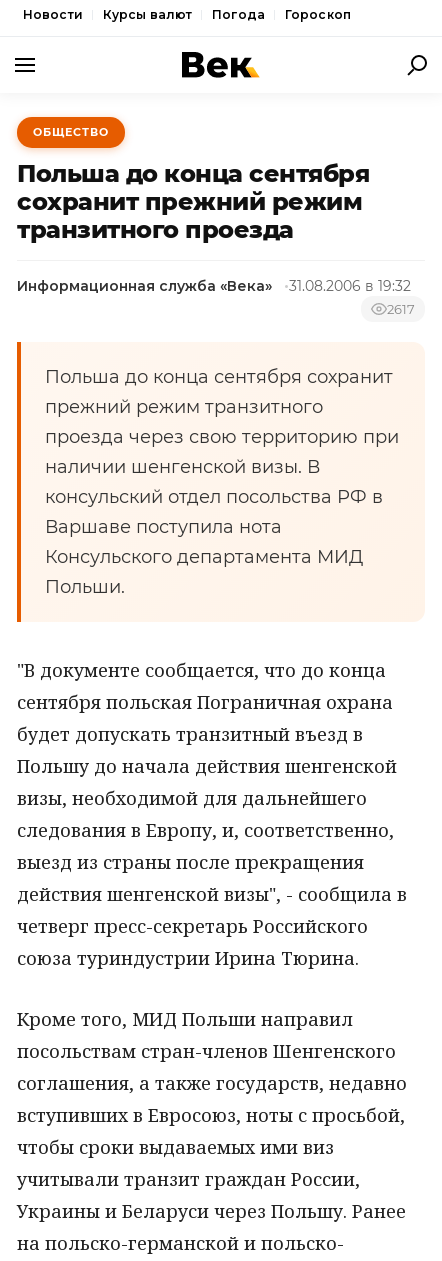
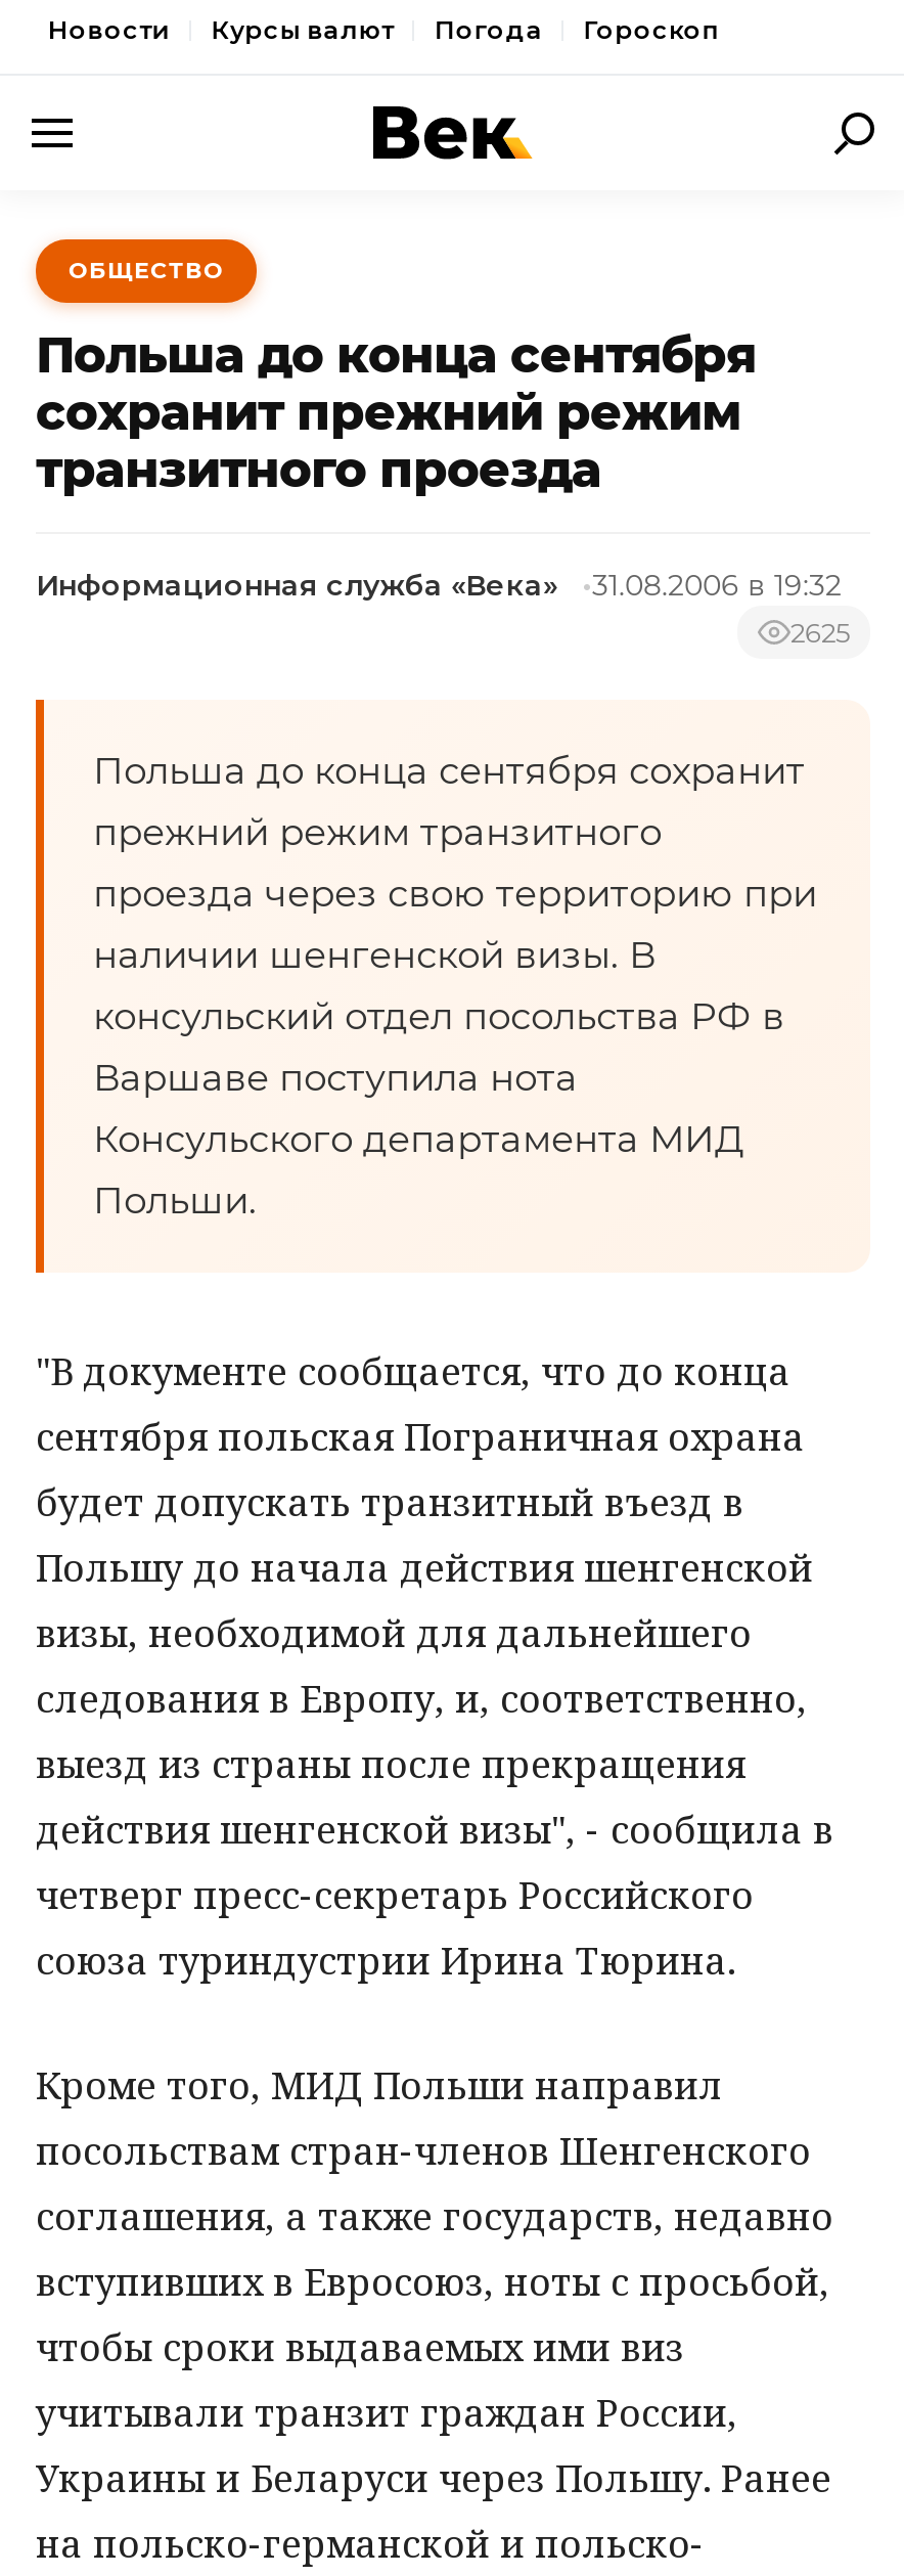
- 2617
+ 2625
